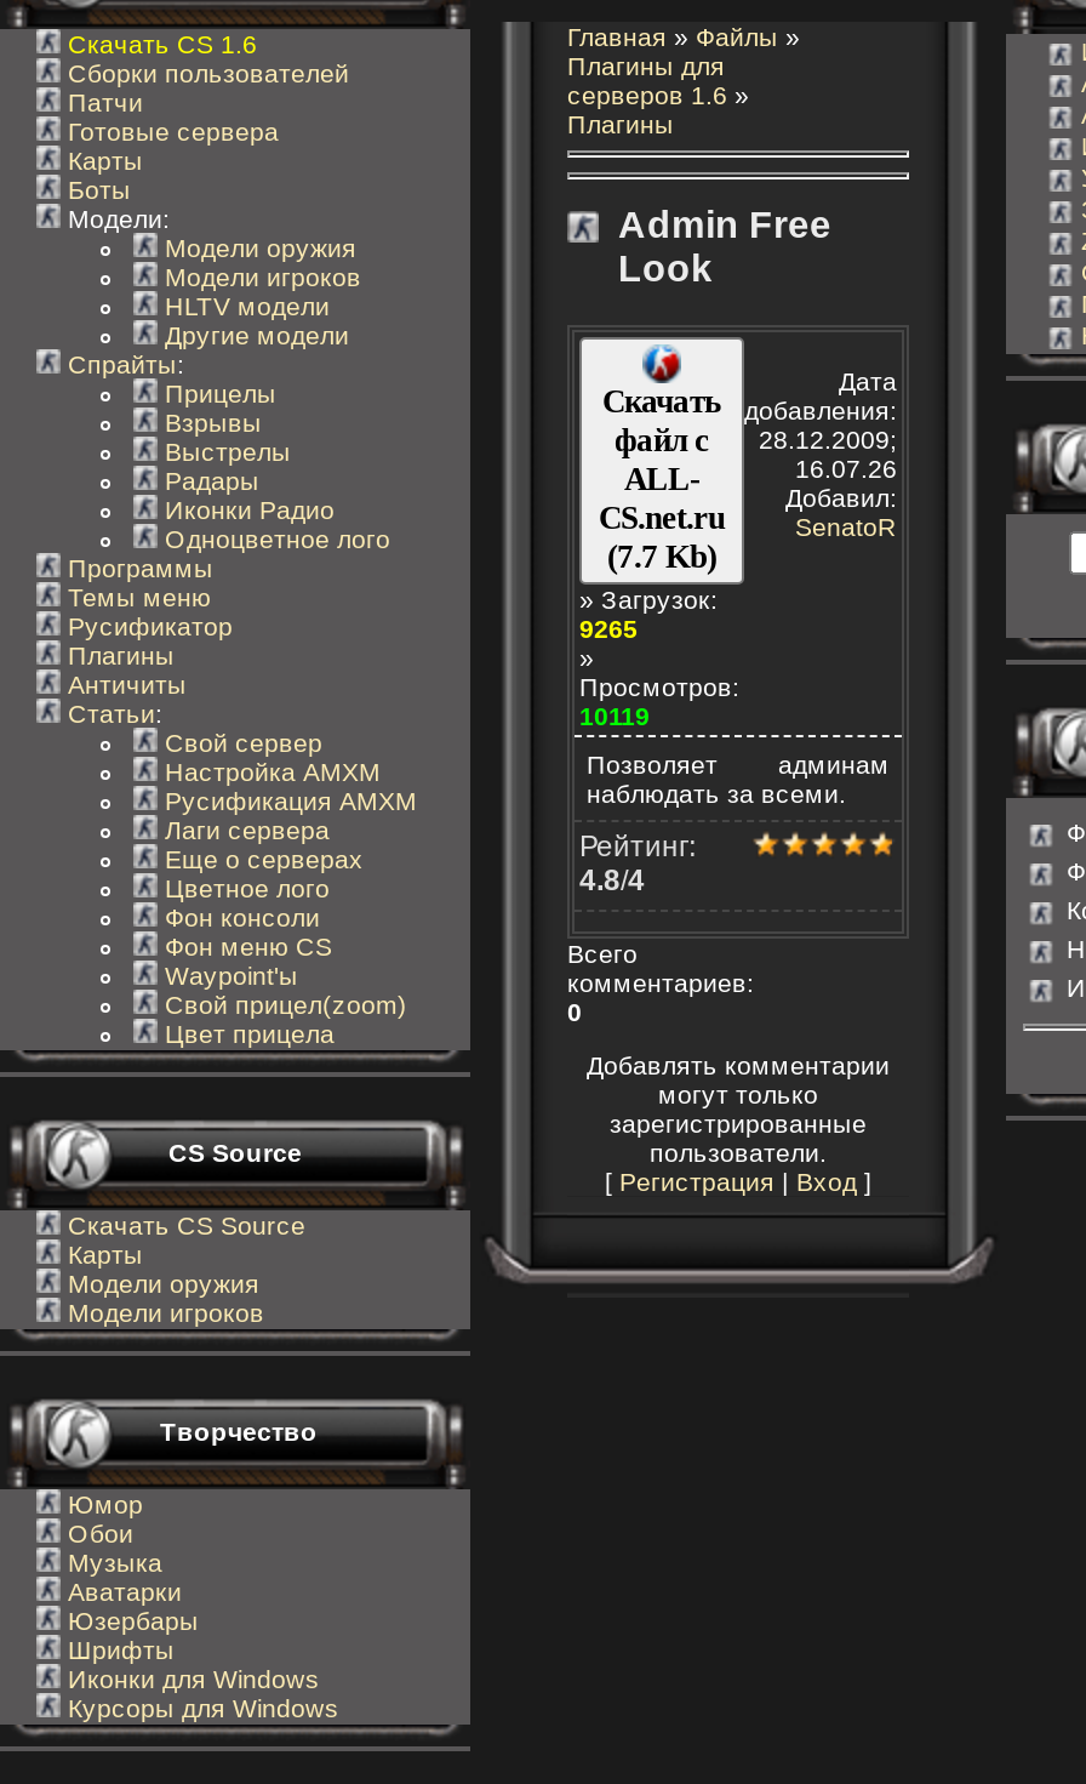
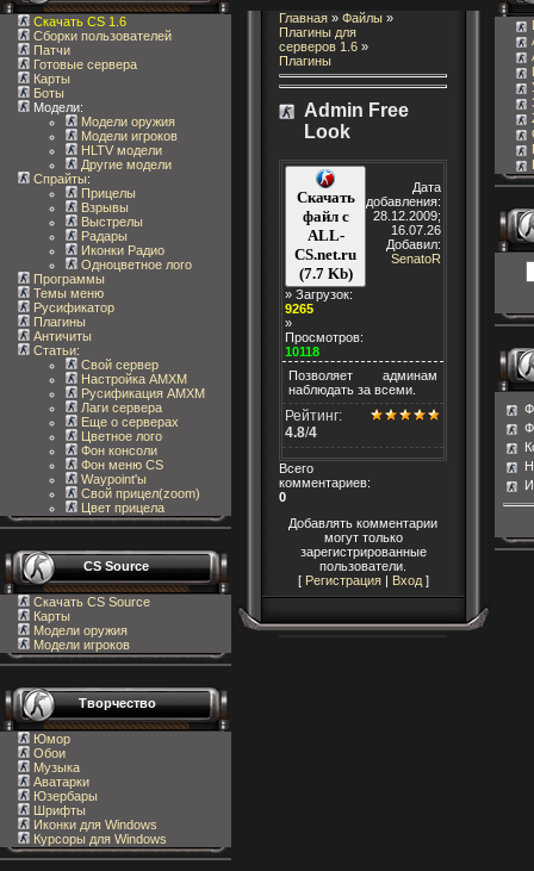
- 10119
+ 10118
